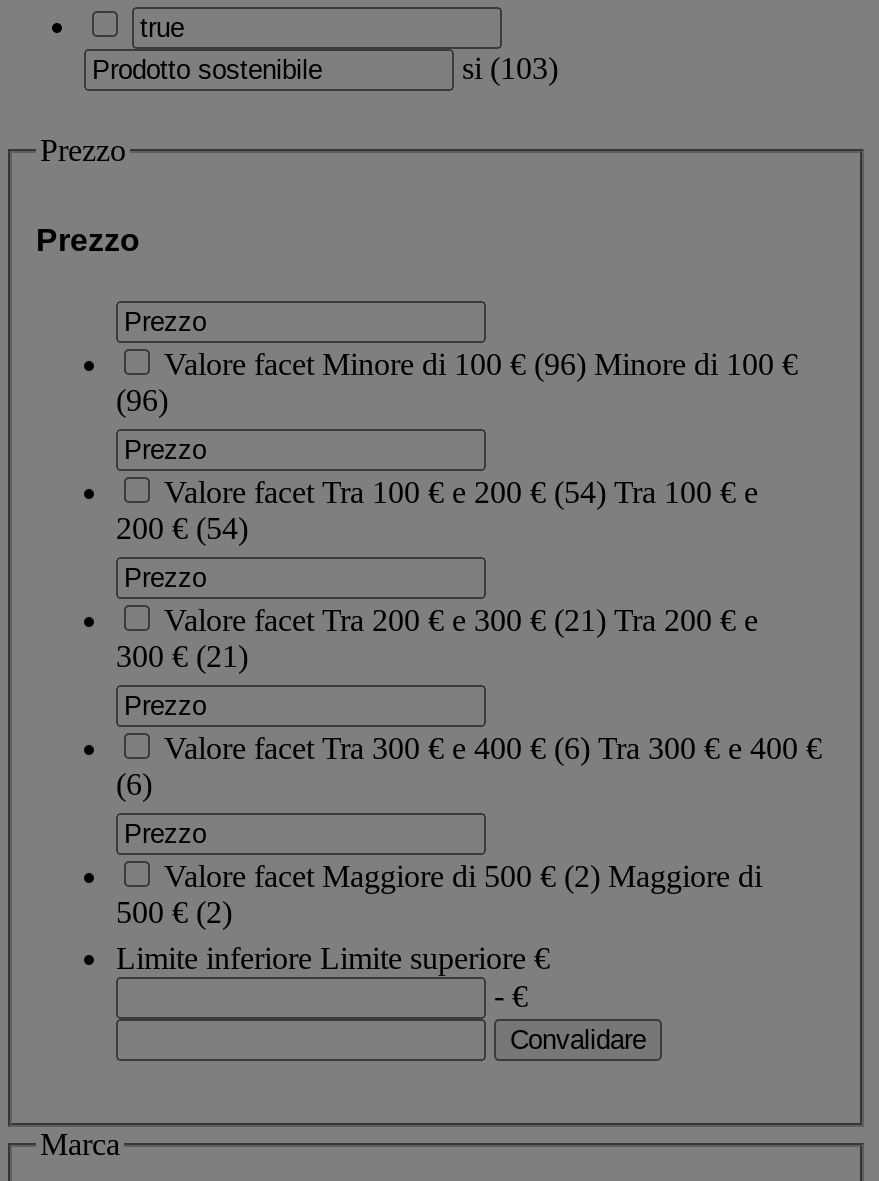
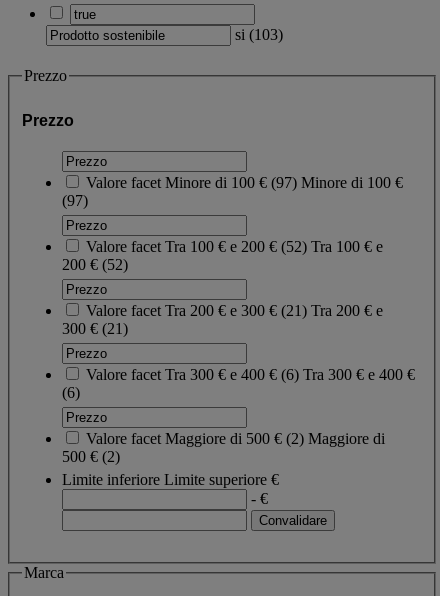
- Valore facet Minore di 100 €(96) Minore di 100 €
+ Valore facet Minore di 100 €(97) Minore di 100 €

- (96)
+ (97)

- Valore facet Tra 100 € e 200 €(54) Tra 100 € e
+ Valore facet Tra 100 € e 200 €(52) Tra 100 € e

- 200 €(54)
+ 200 €(52)
